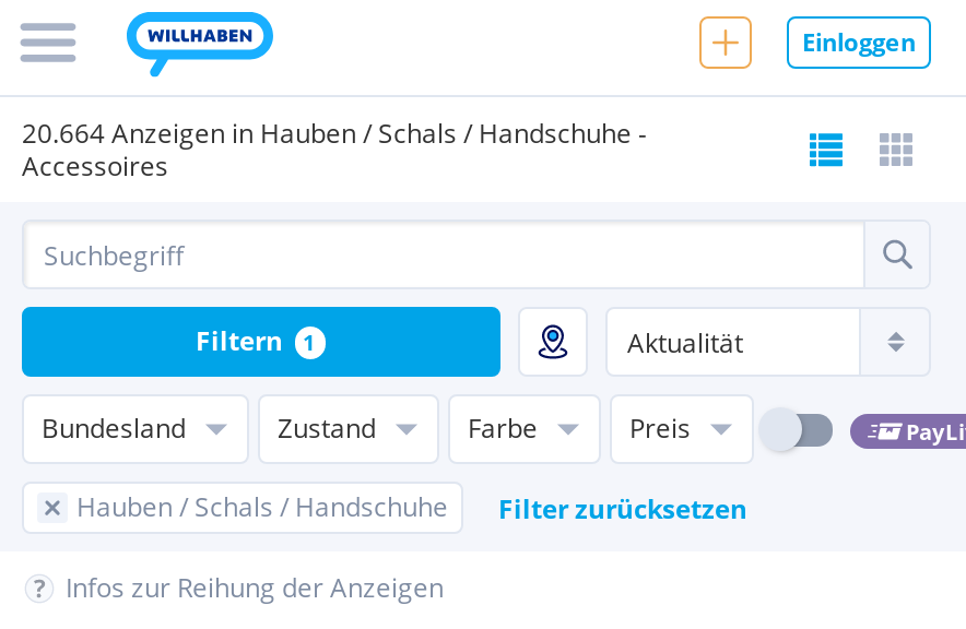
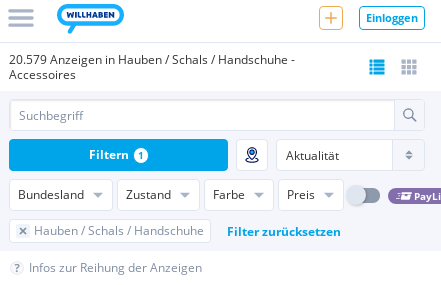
- 20.664 Anzeigen in Hauben / Schals / Handschuhe -
+ 20.579 Anzeigen in Hauben / Schals / Handschuhe -
